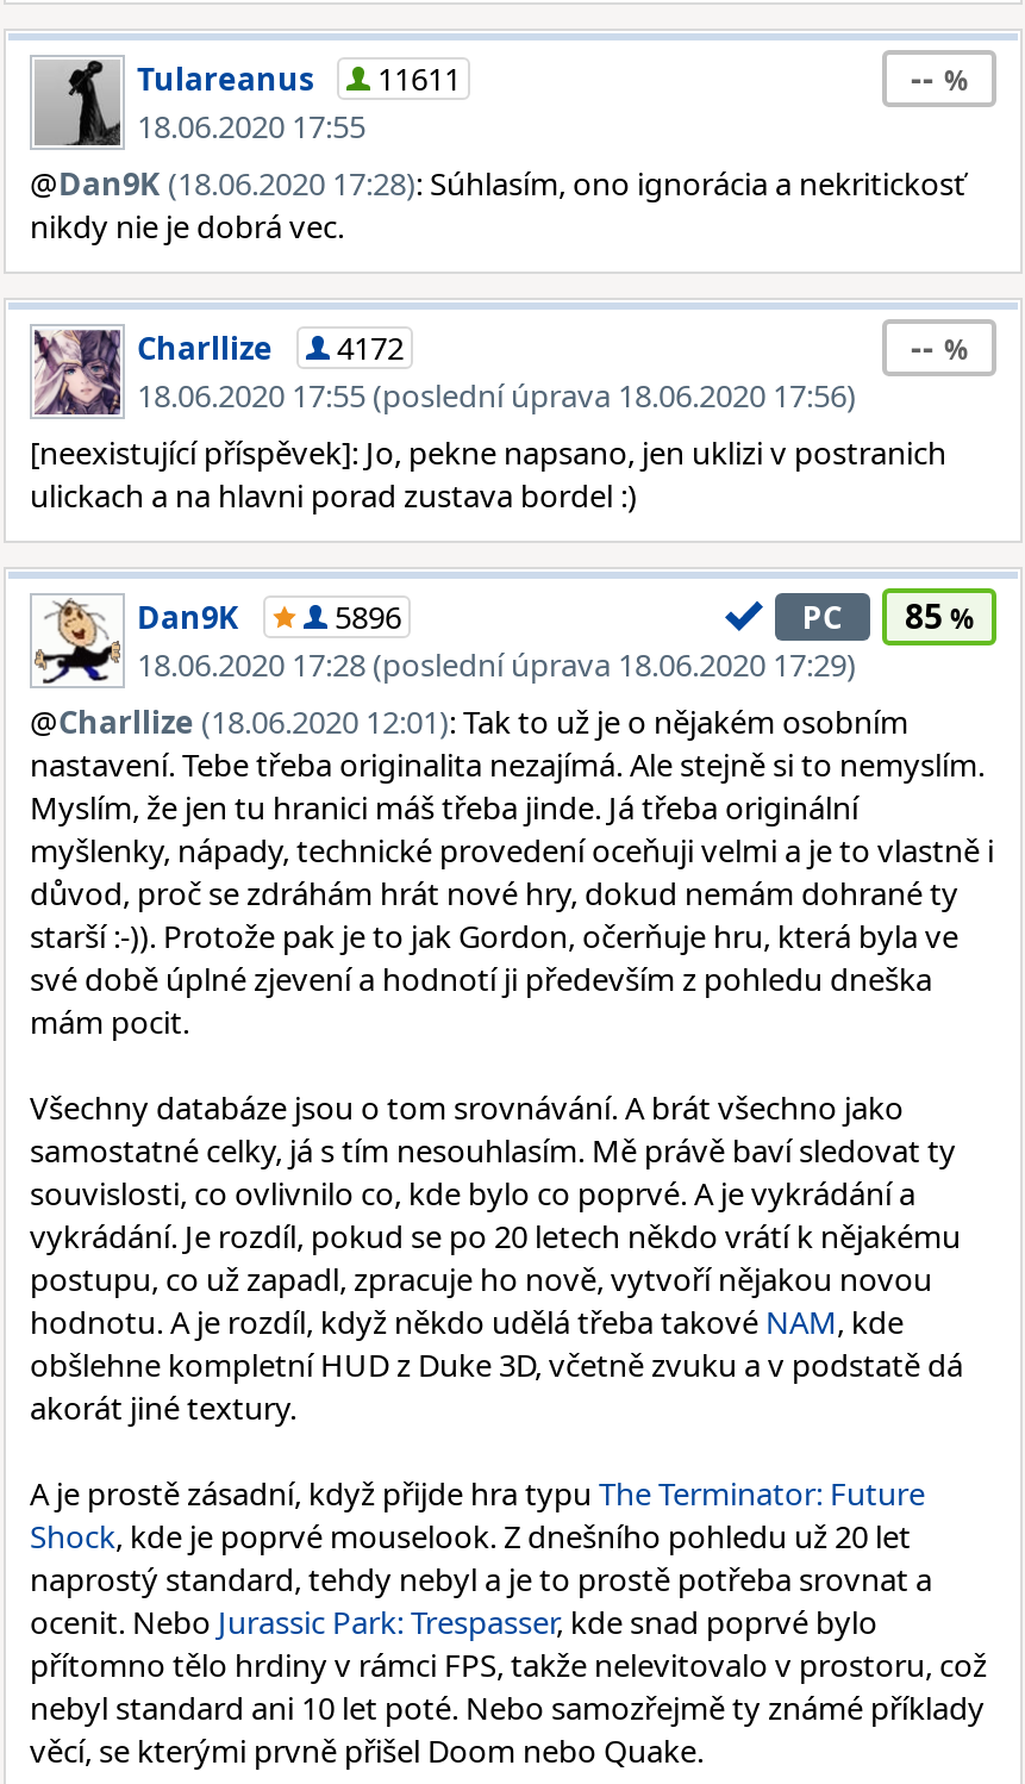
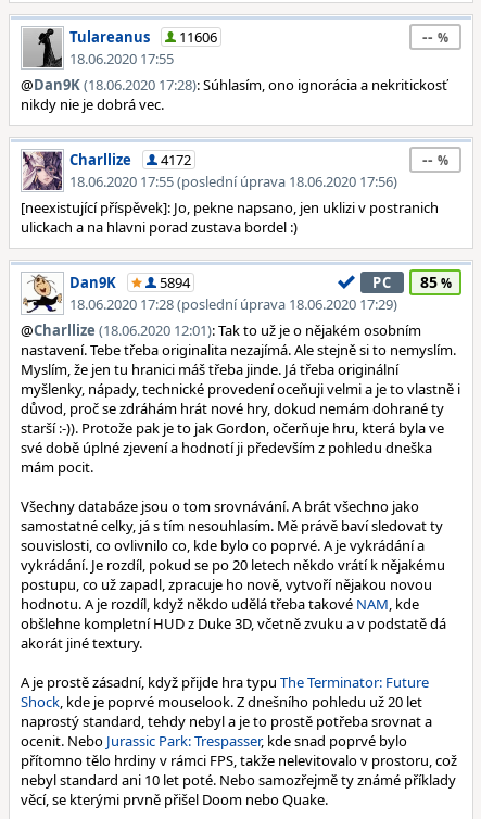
- Tulareanus 11611
+ Tulareanus 11606

- 5896
+ 5894
